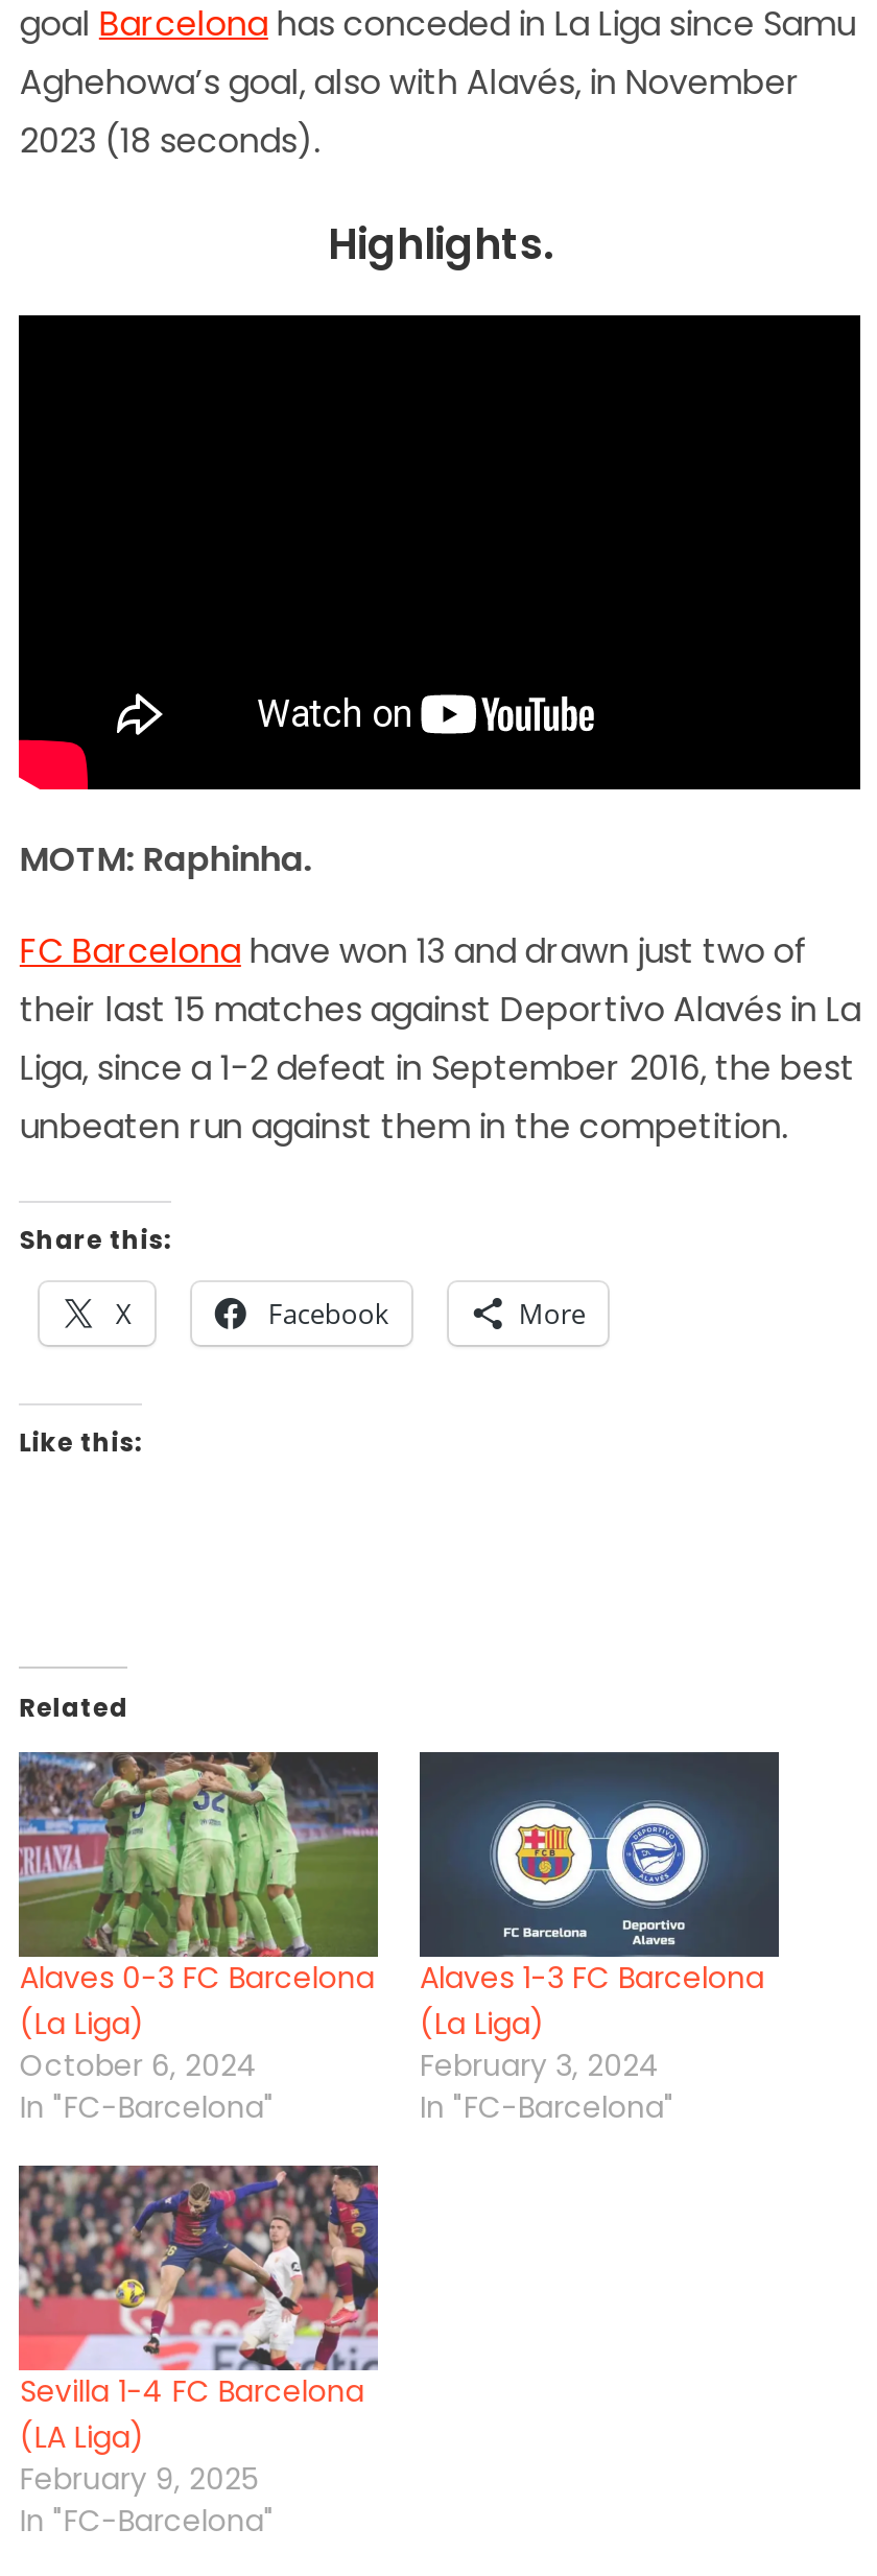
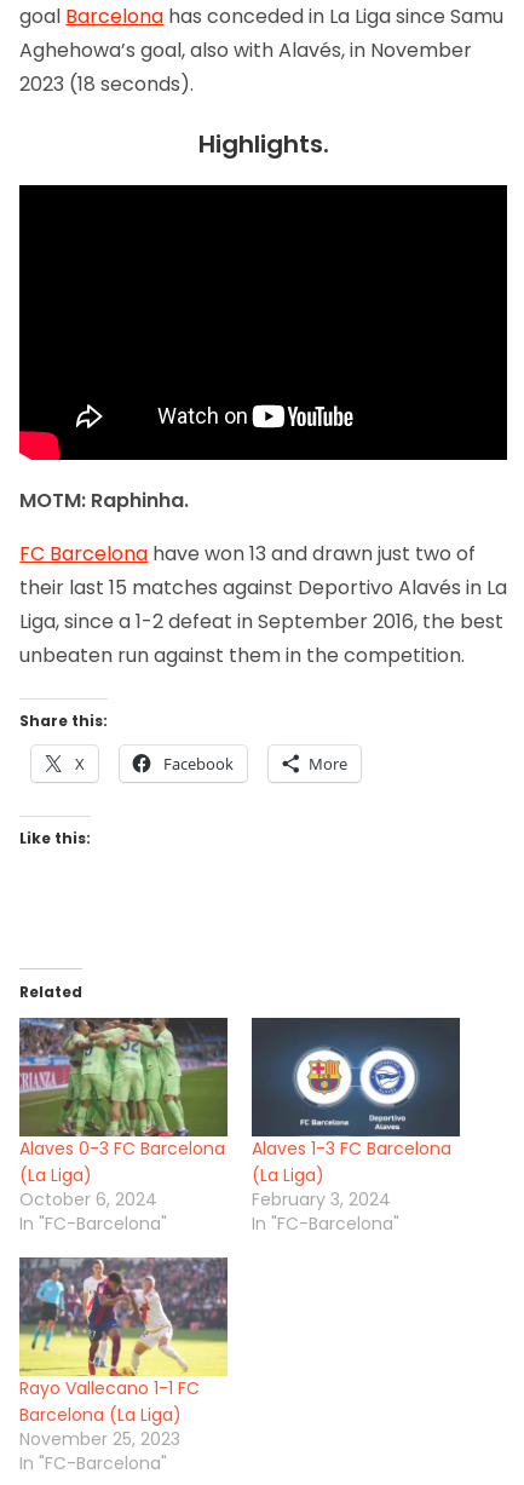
- [image]
- Sevilla 1-4 FC Barcelona
+ [image]
+ Rayo Vallecano 1-1 FC

- (LA Liga)
- February 9, 2025
+ Barcelona (La Liga)
+ November 25, 2023
